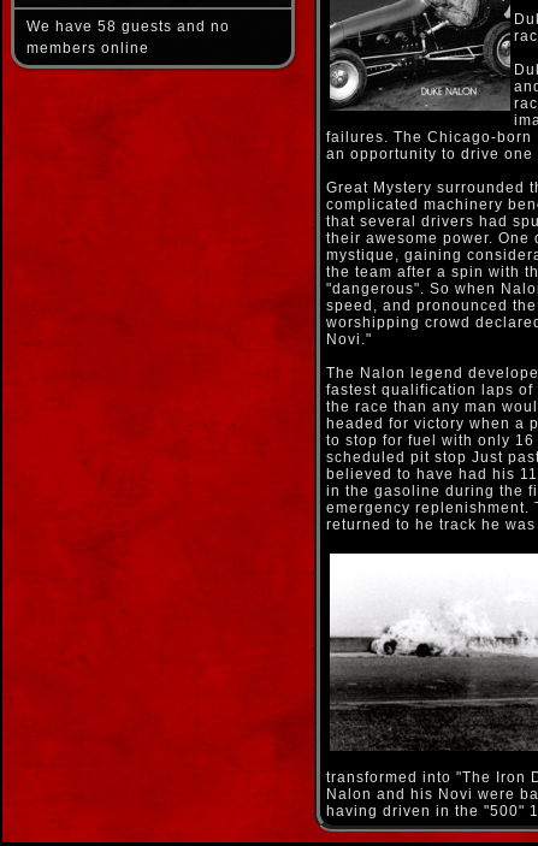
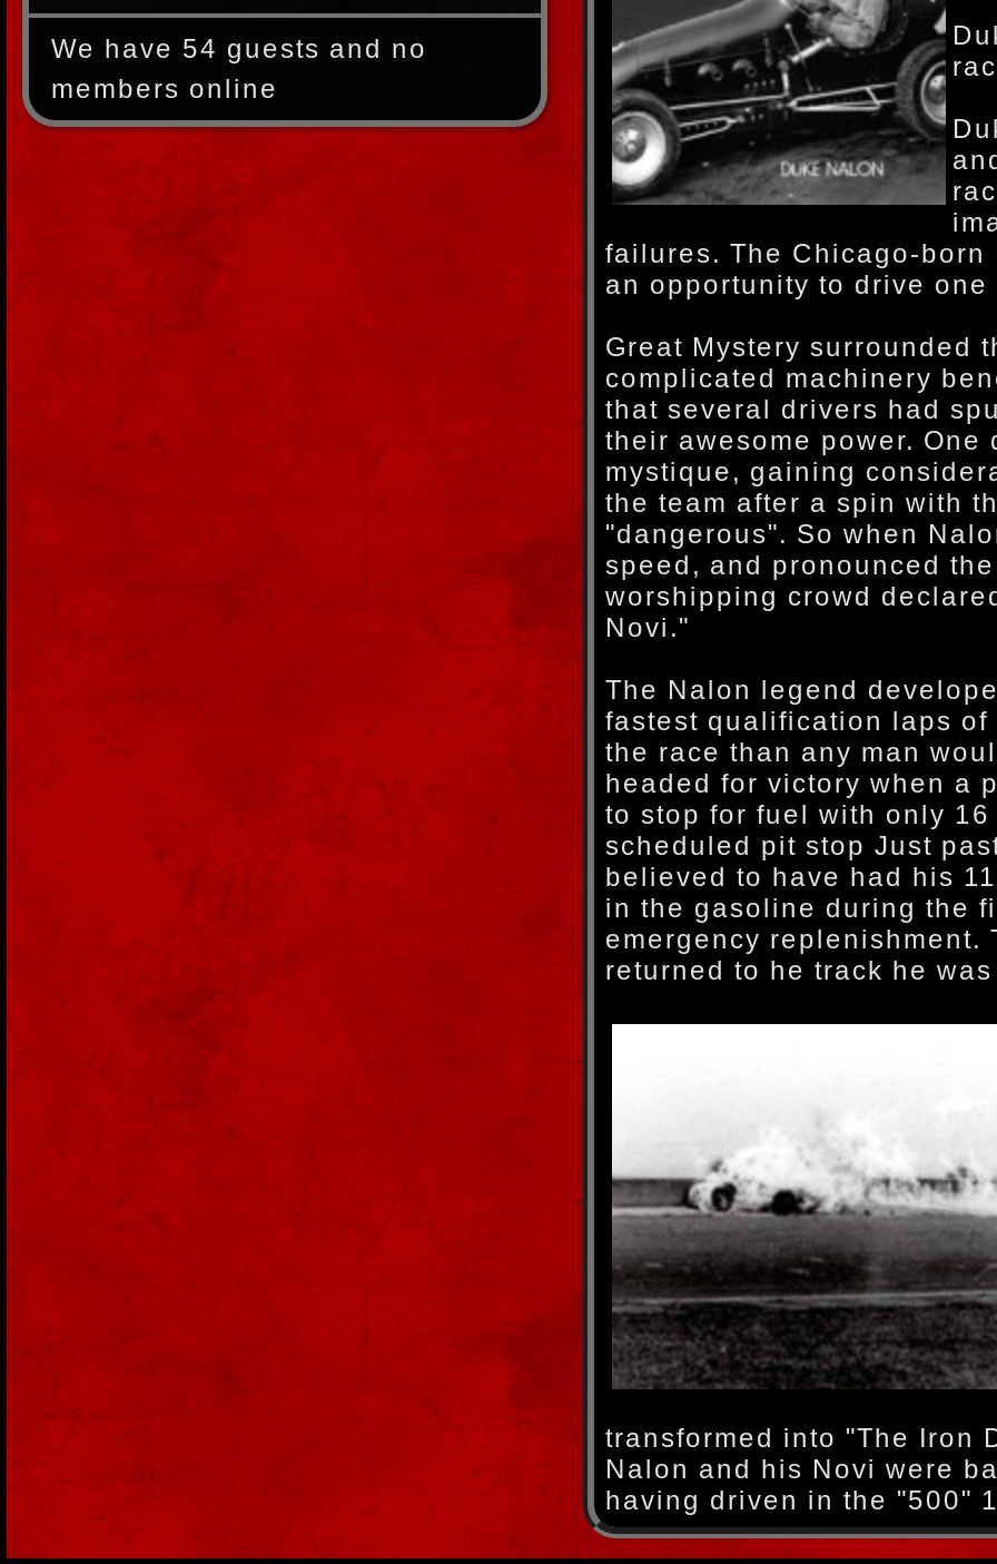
- We have 58 guests and no
+ We have 54 guests and no
